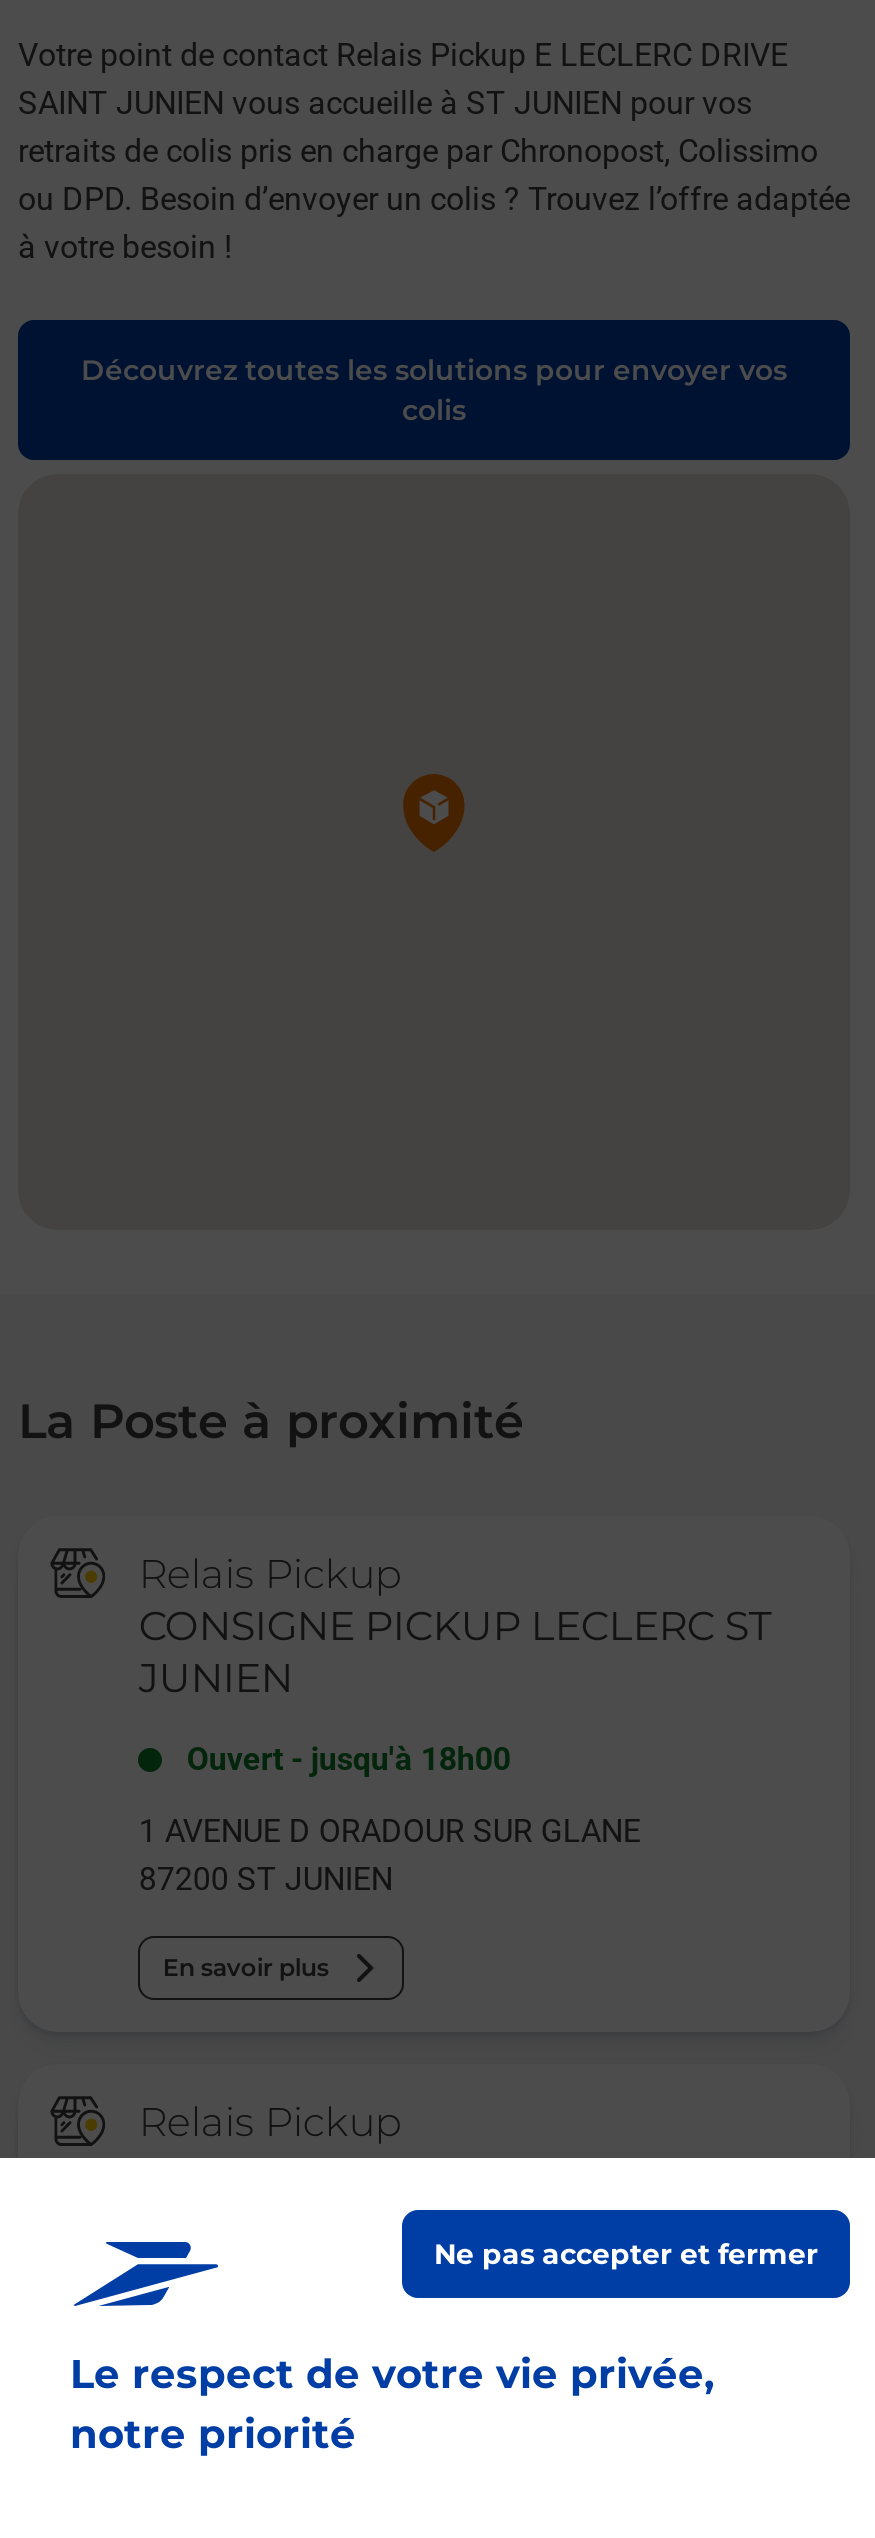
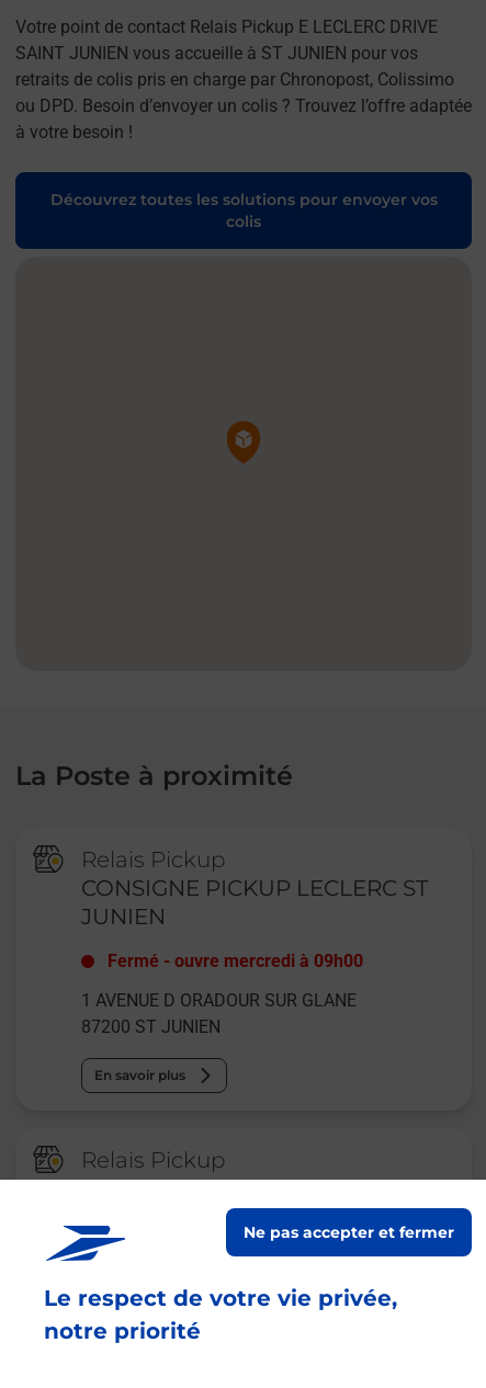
- Ouvert - jusqu'à 18h00
+ Fermé - ouvre mercredi à 09h00
